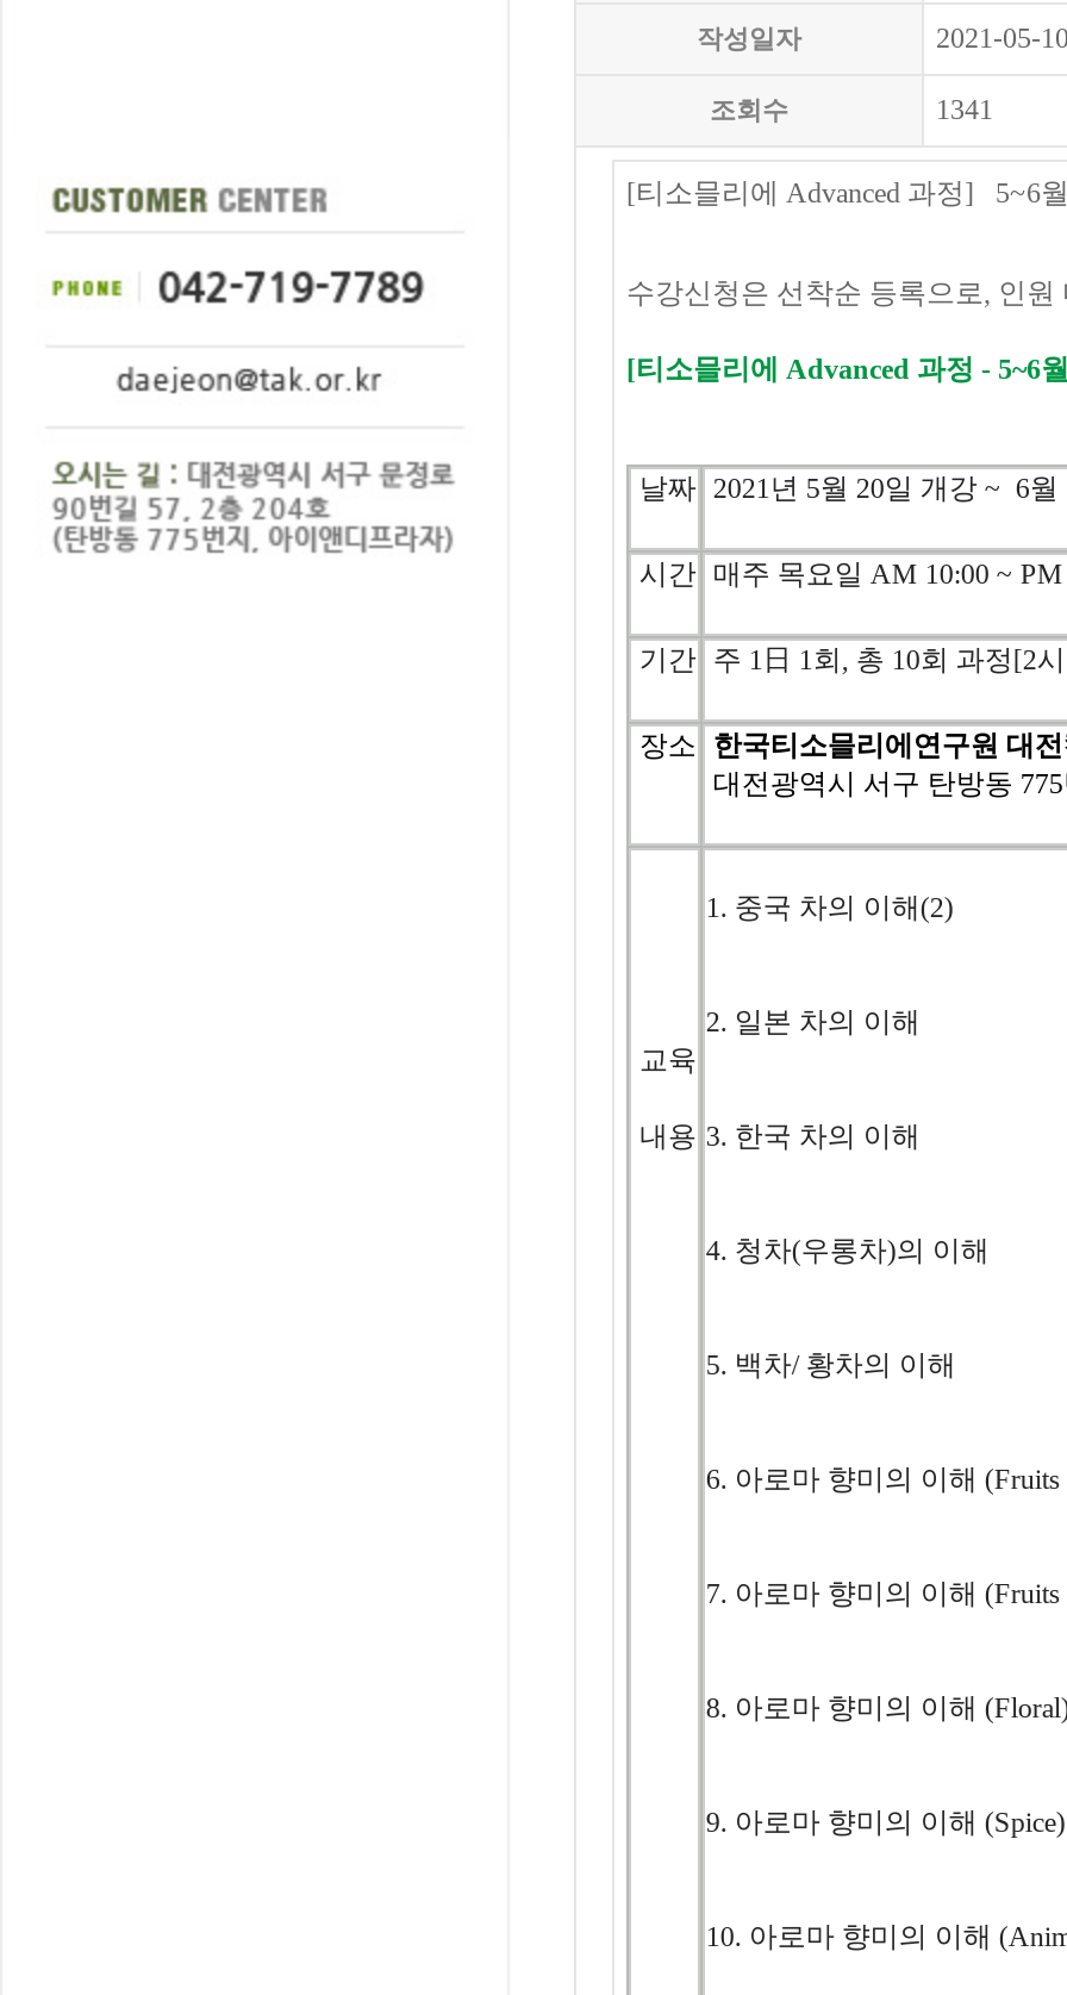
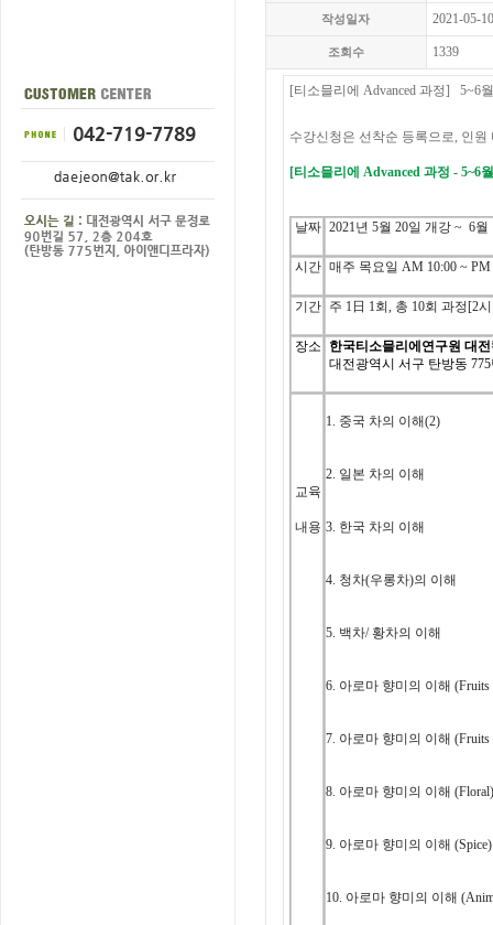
- 1341
+ 1339
